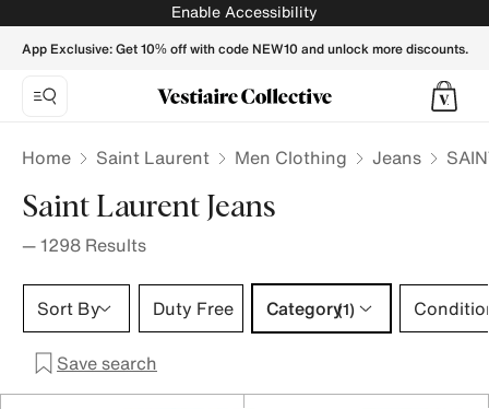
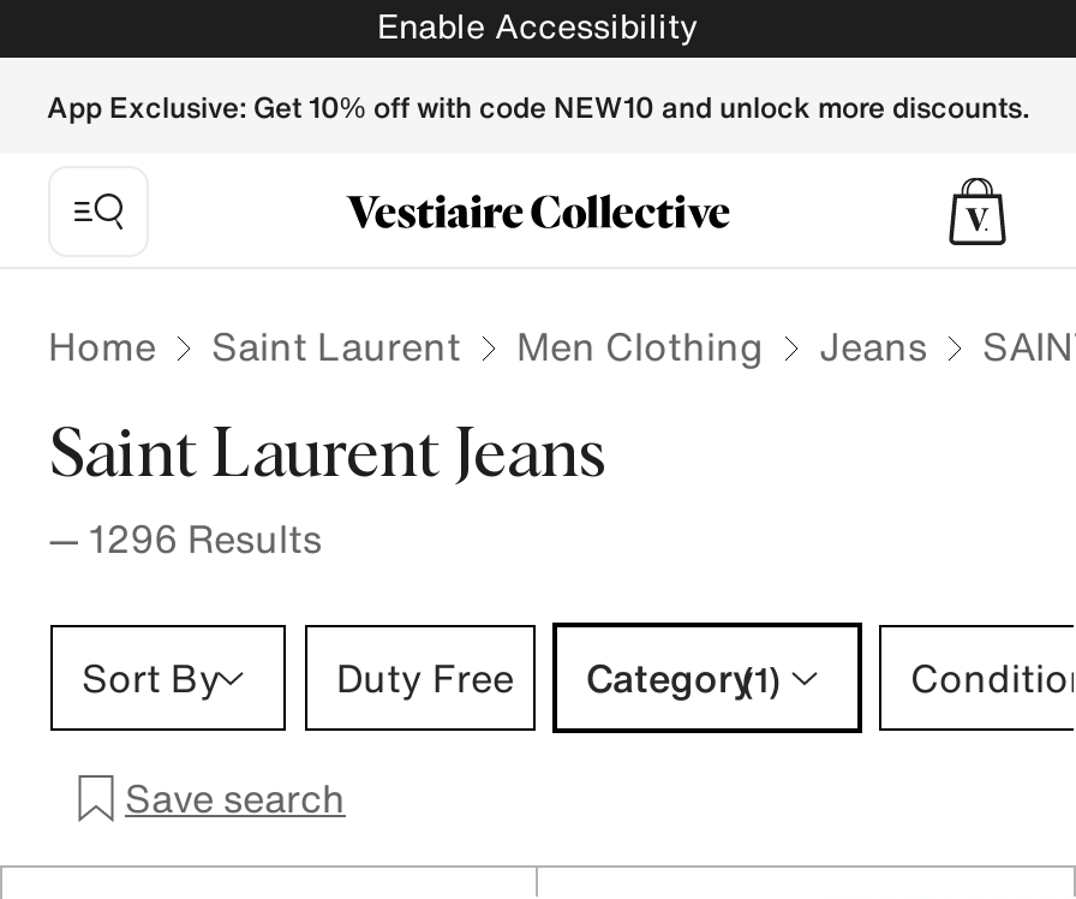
- — 1298 Results
+ — 1296 Results
